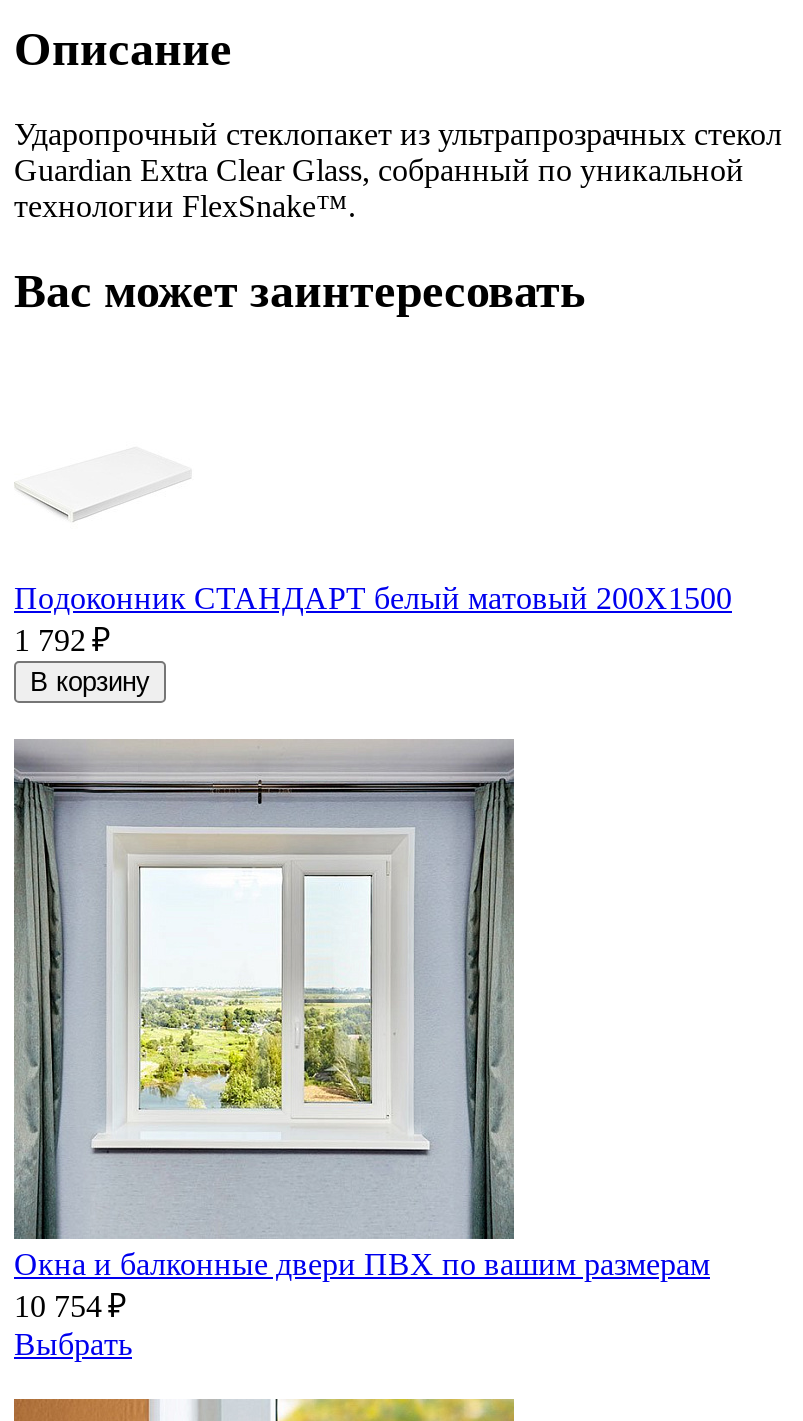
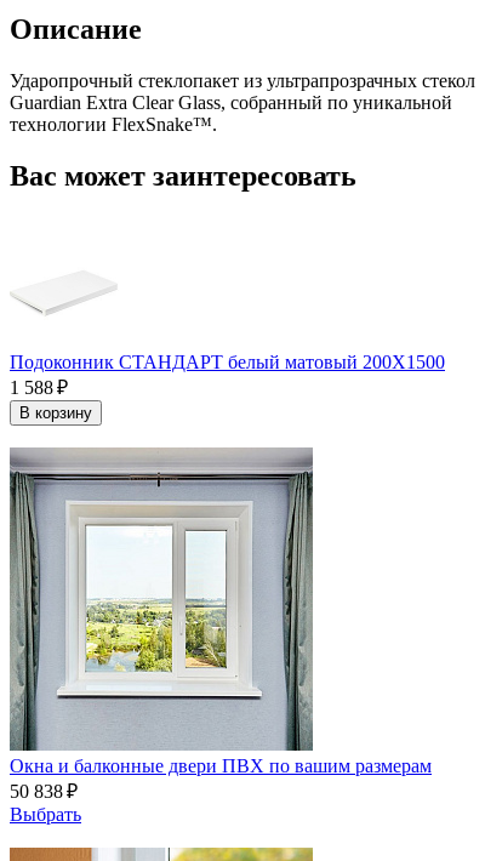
- 1 792 ₽
+ 1 588 ₽

- 10 754 ₽
+ 50 838 ₽
